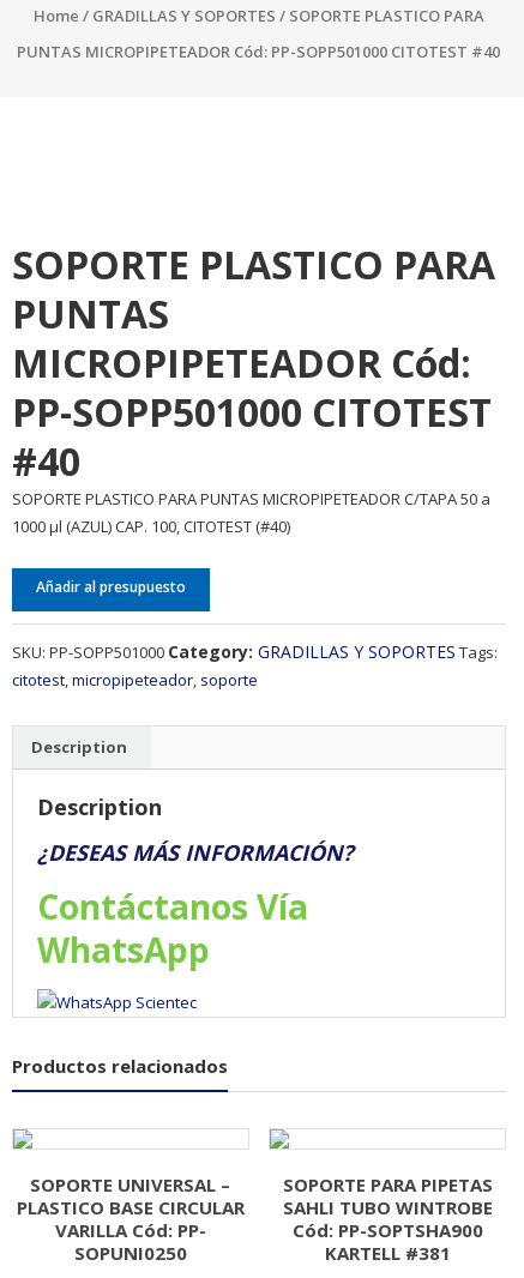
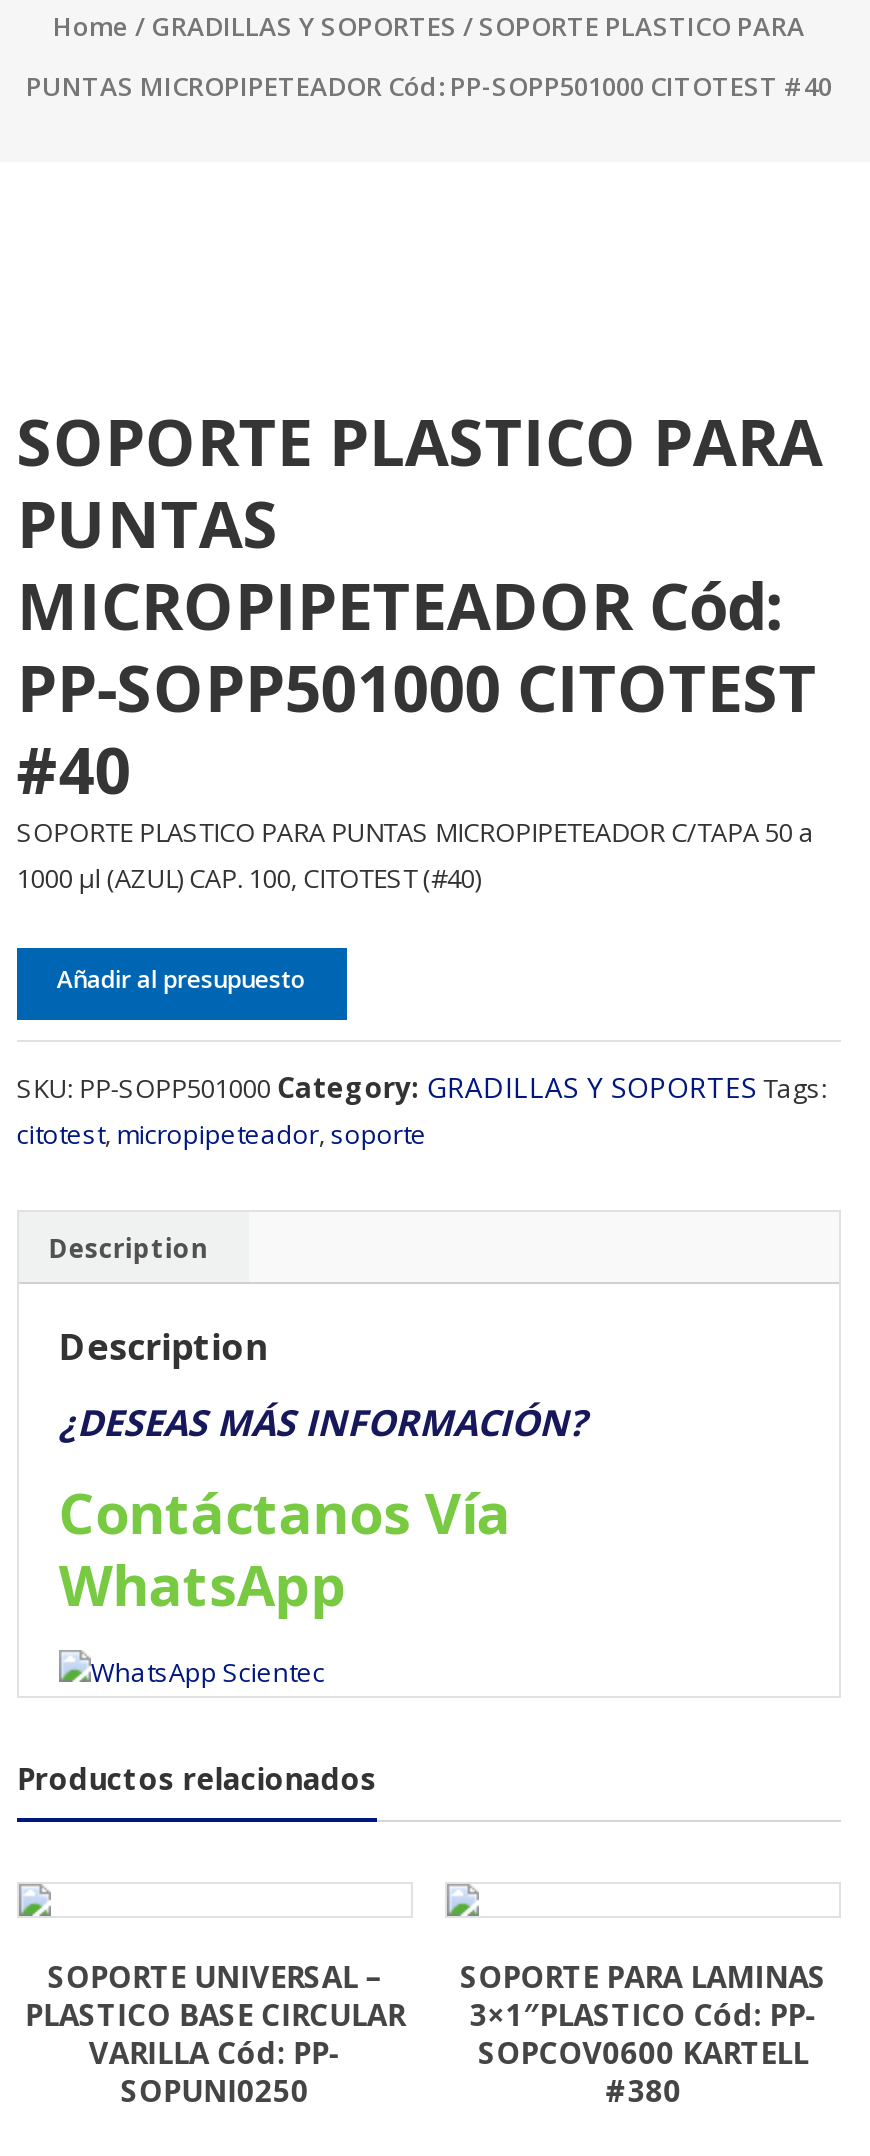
- SOPORTE PARA PIPETAS
- SAHLI TUBO WINTROBE
- Cód: PP-SOPTSHA900
- KARTELL #381
+ SOPORTE PARA LAMINAS
+ 3×1″PLASTICO Cód: PP-
+ SOPCOV0600 KARTELL
+ #380
